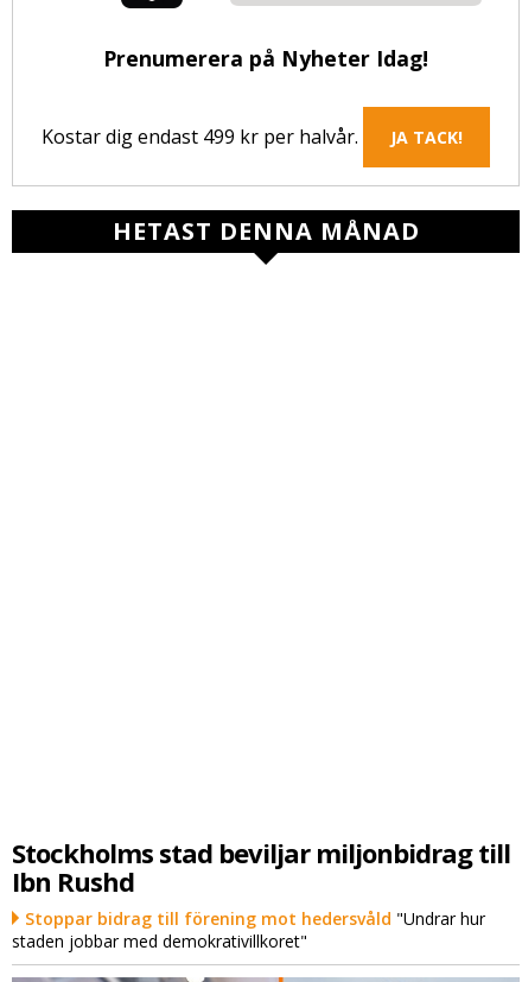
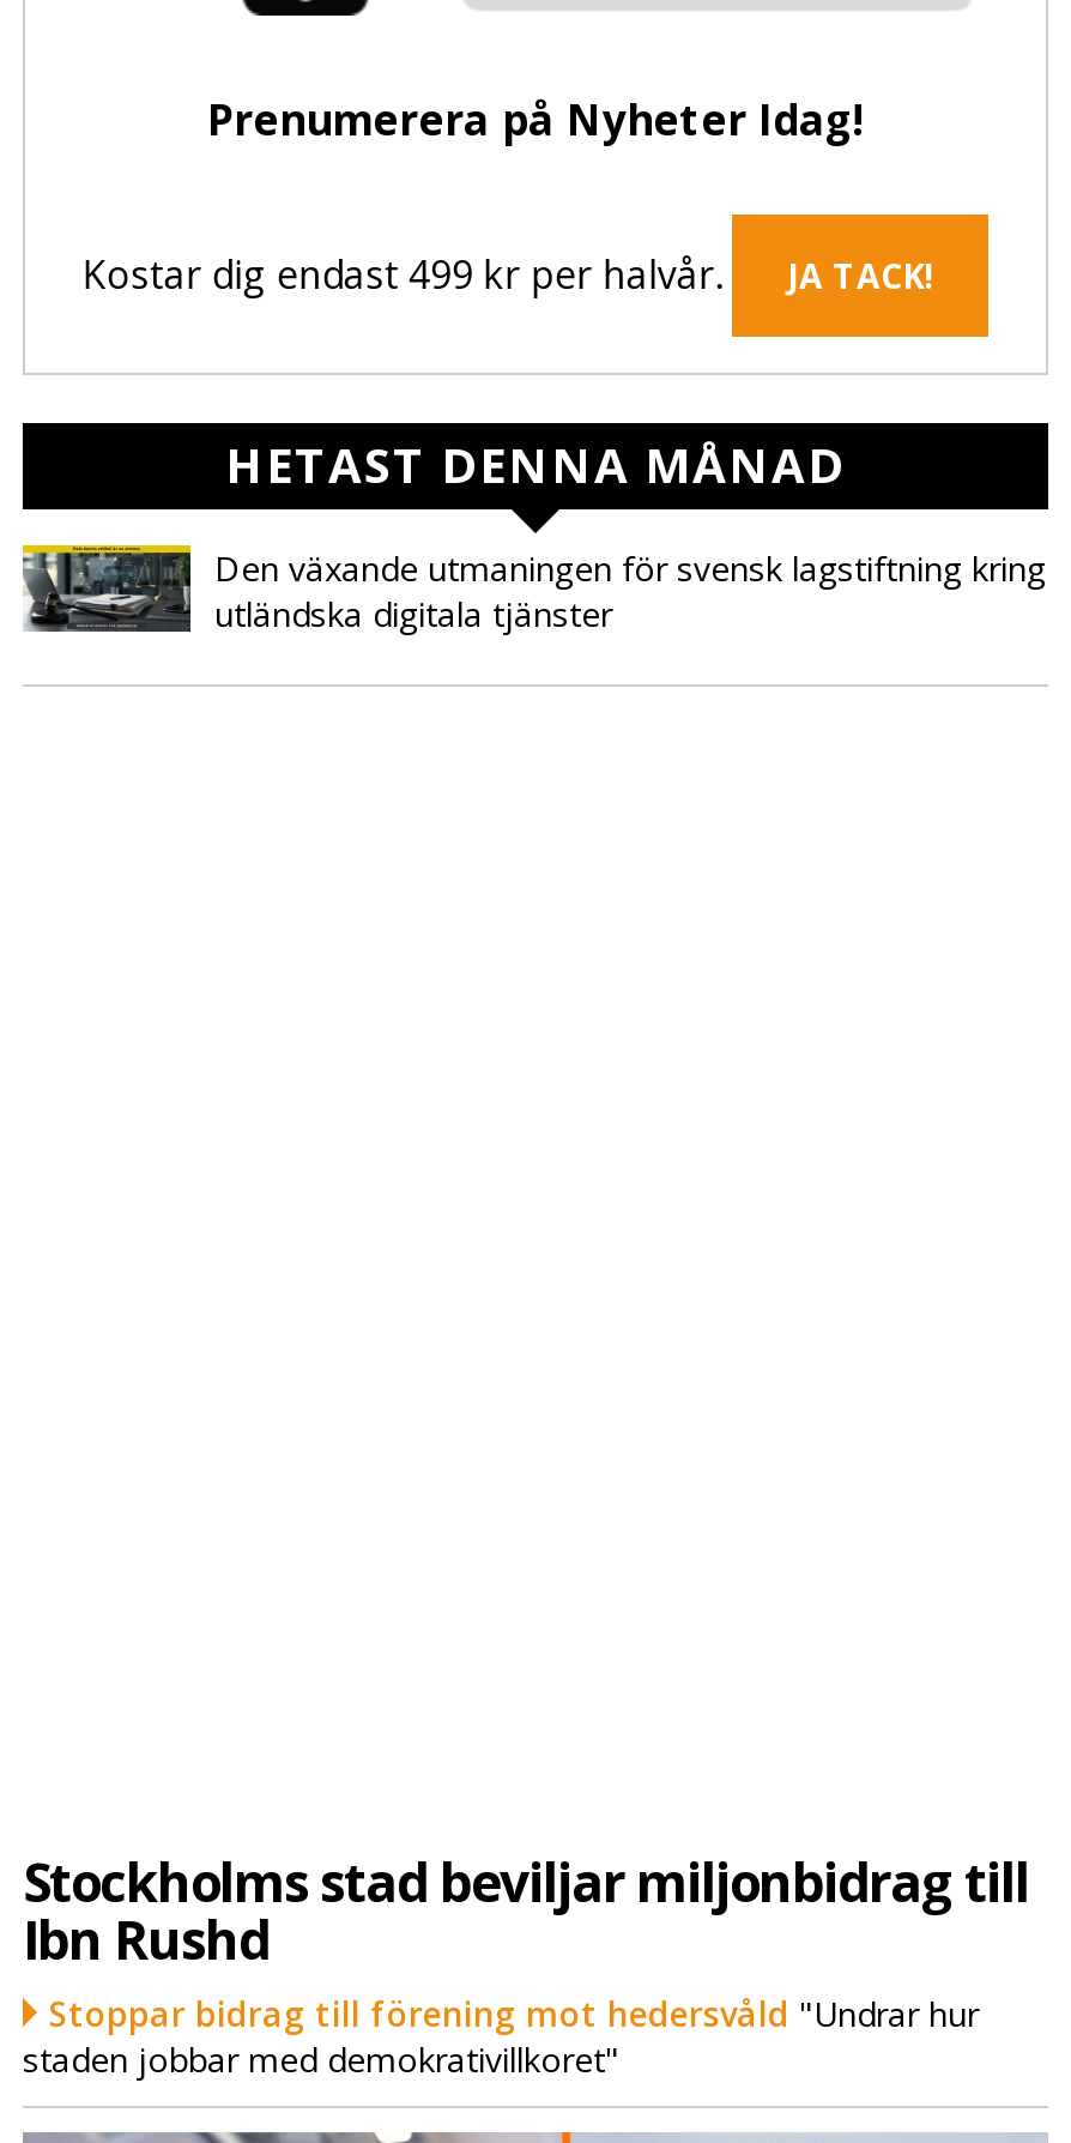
+ [image]
+ Den växande utmaningen för svensk lagstiftning kring
+ utländska digitala tjänster
